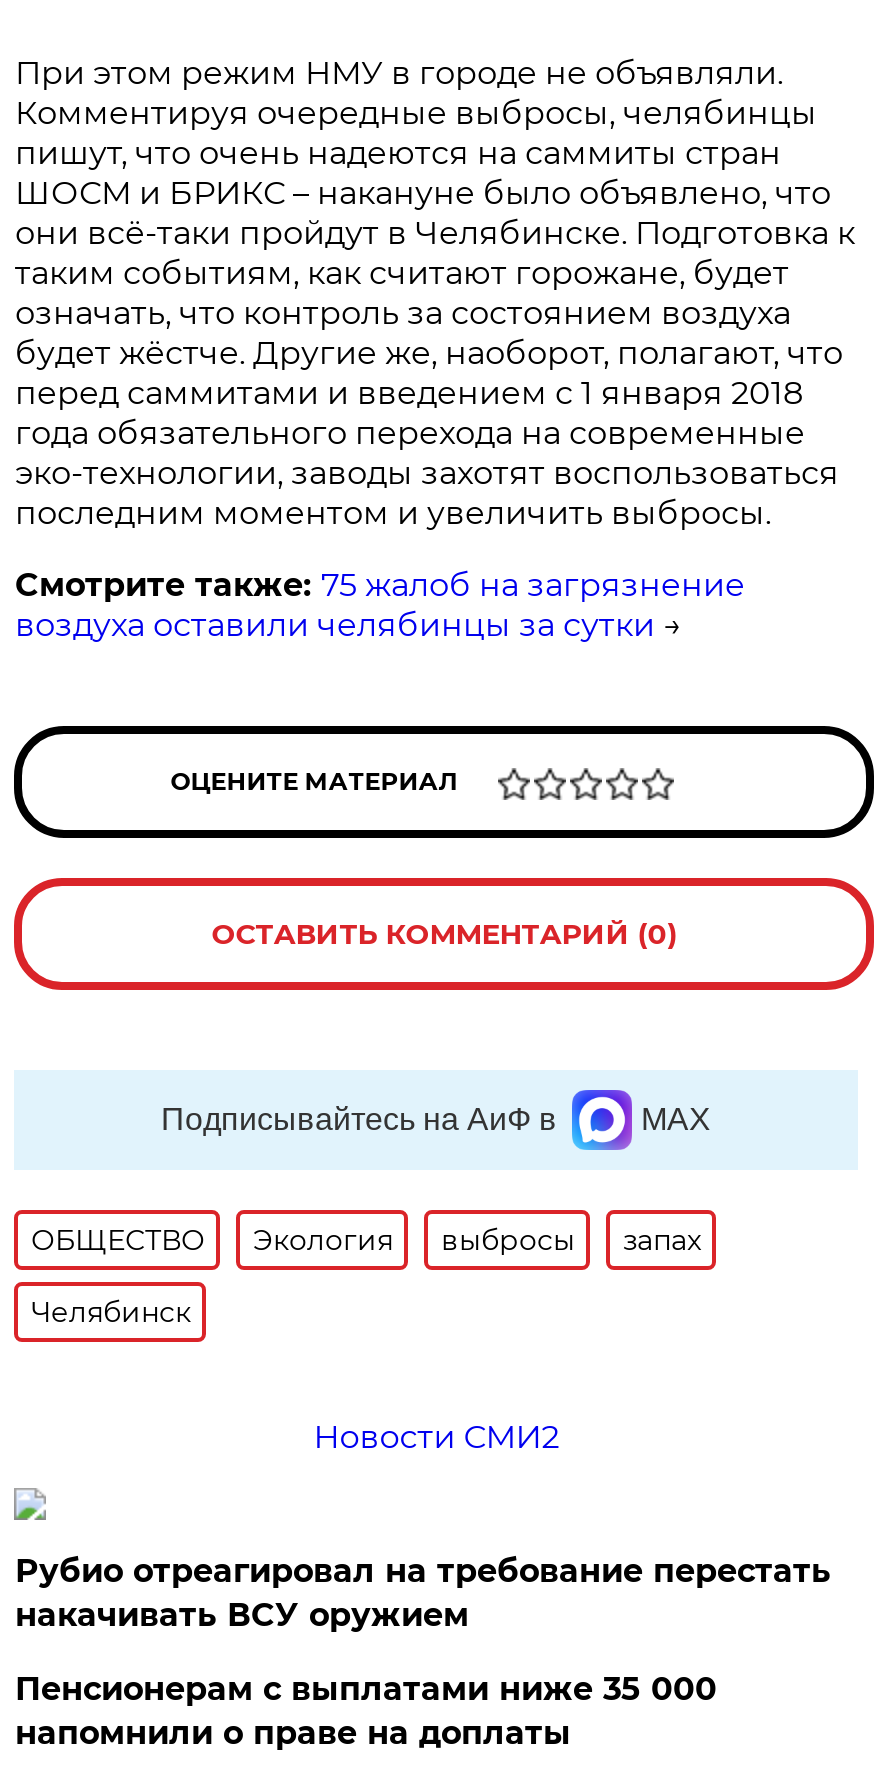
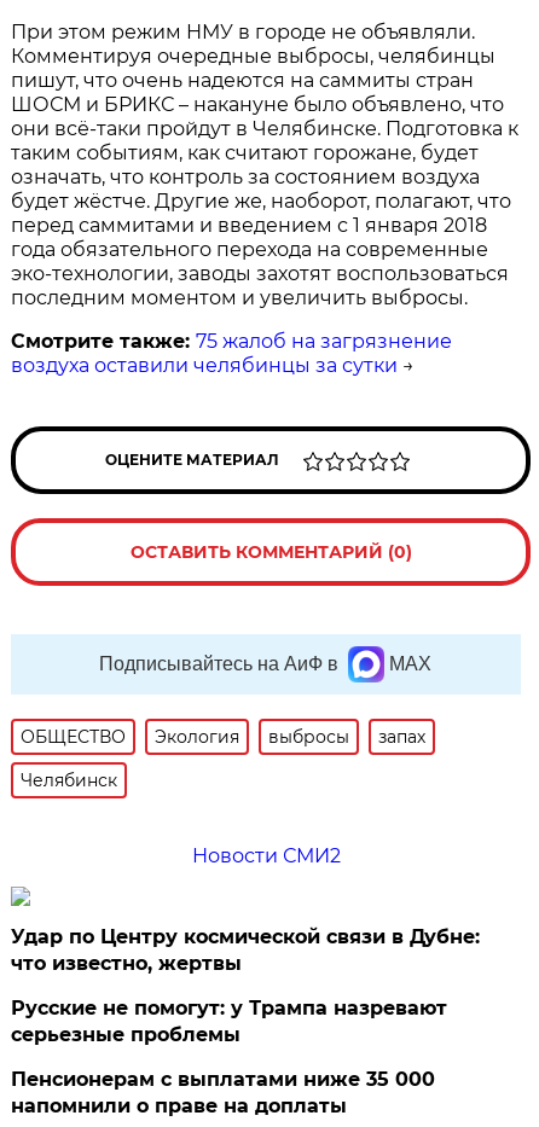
- Рубио отреагировал на требование перестать
- накачивать ВСУ оружием
+ Удар по Центру космической связи в Дубне:
+ что известно, жертвы
+ Русские не помогут: у Трампа назревают
+ серьезные проблемы
